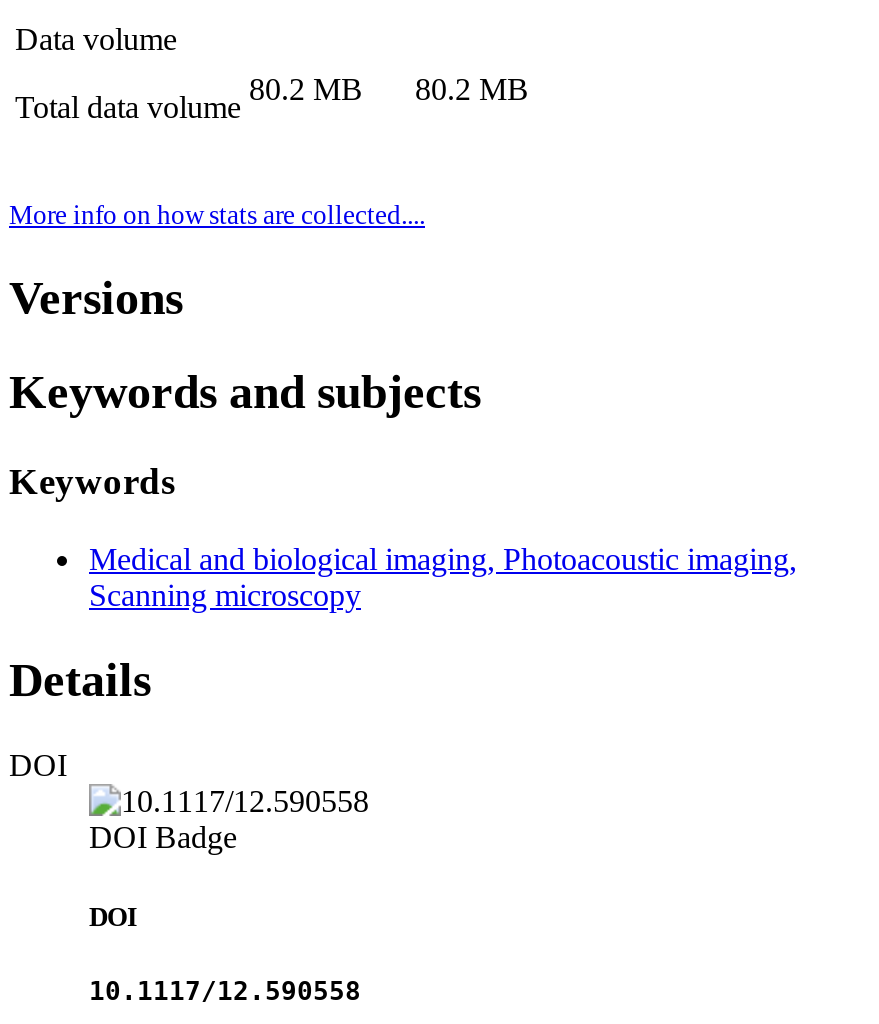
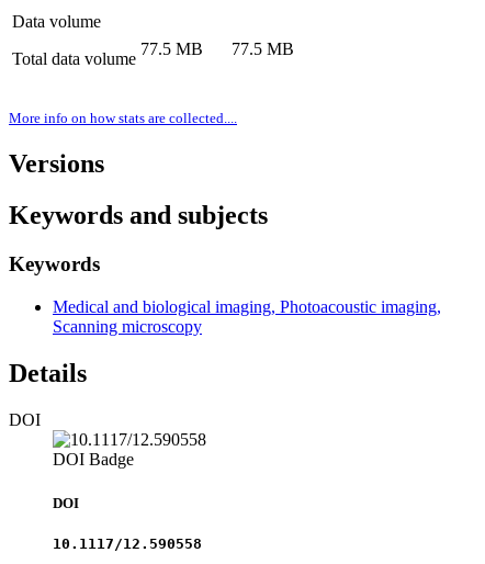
- 80.2 MB
+ 77.5 MB

- 80.2 MB
+ 77.5 MB
